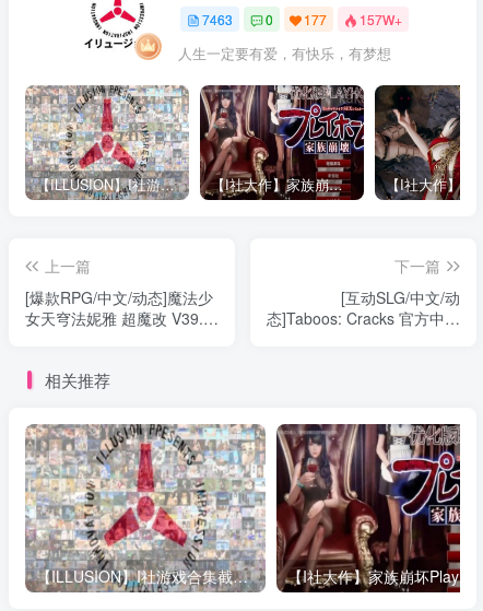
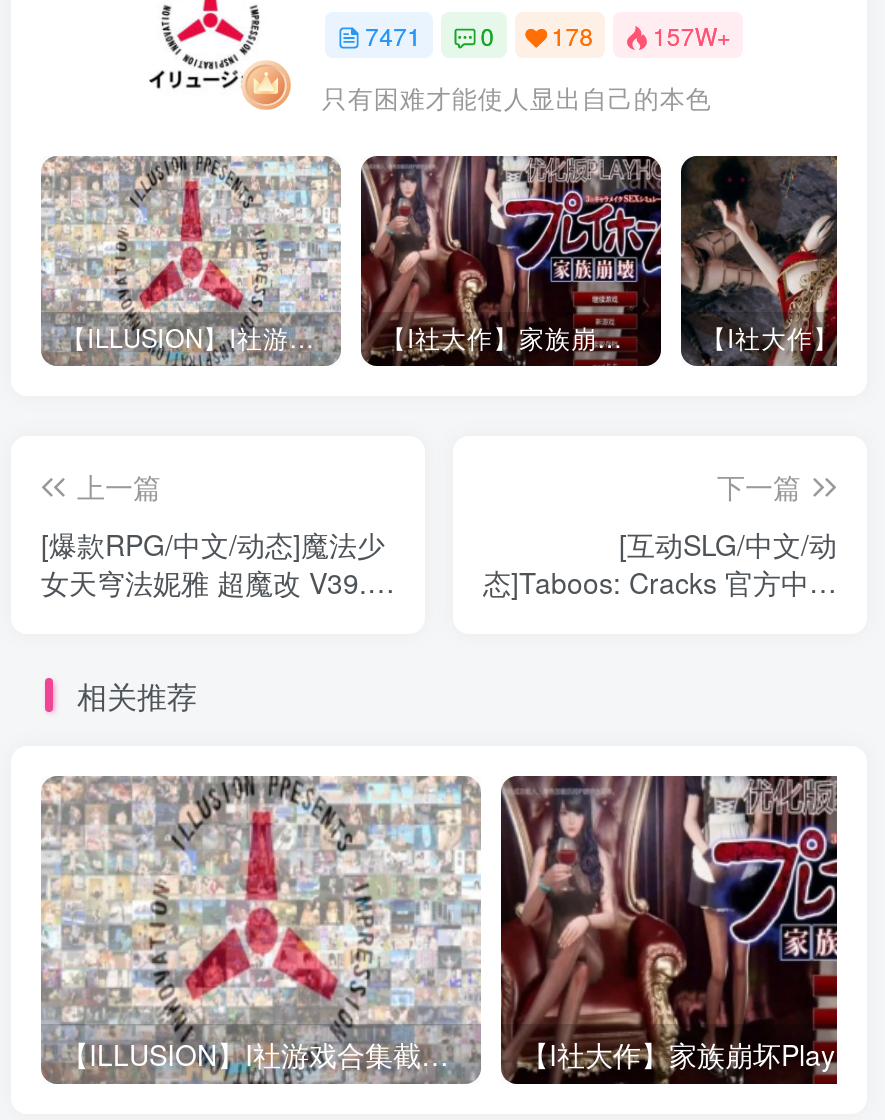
- 7463
+ 7471

- 177
+ 178

- 人生一定要有爱，有快乐，有梦想
+ 只有困难才能使人显出自己的本色
